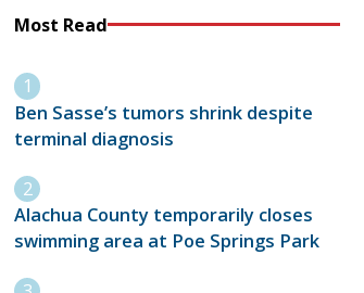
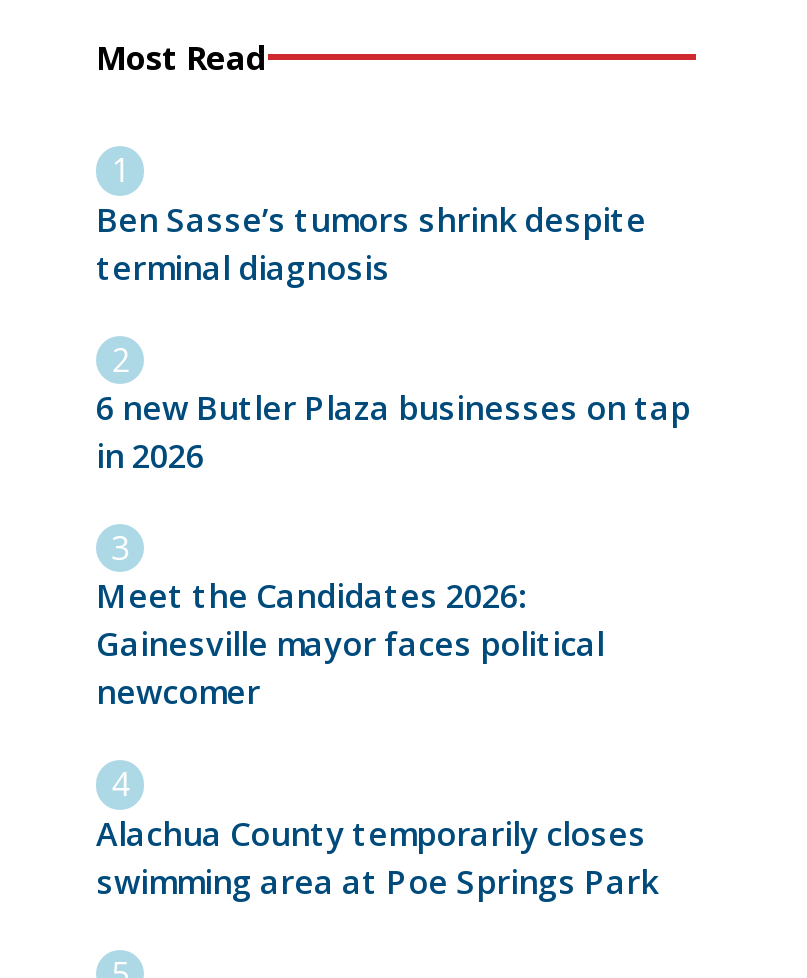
+ 6 new Butler Plaza businesses on tap
+ in 2026
+ Meet the Candidates 2026:
+ Gainesville mayor faces political
+ newcomer
